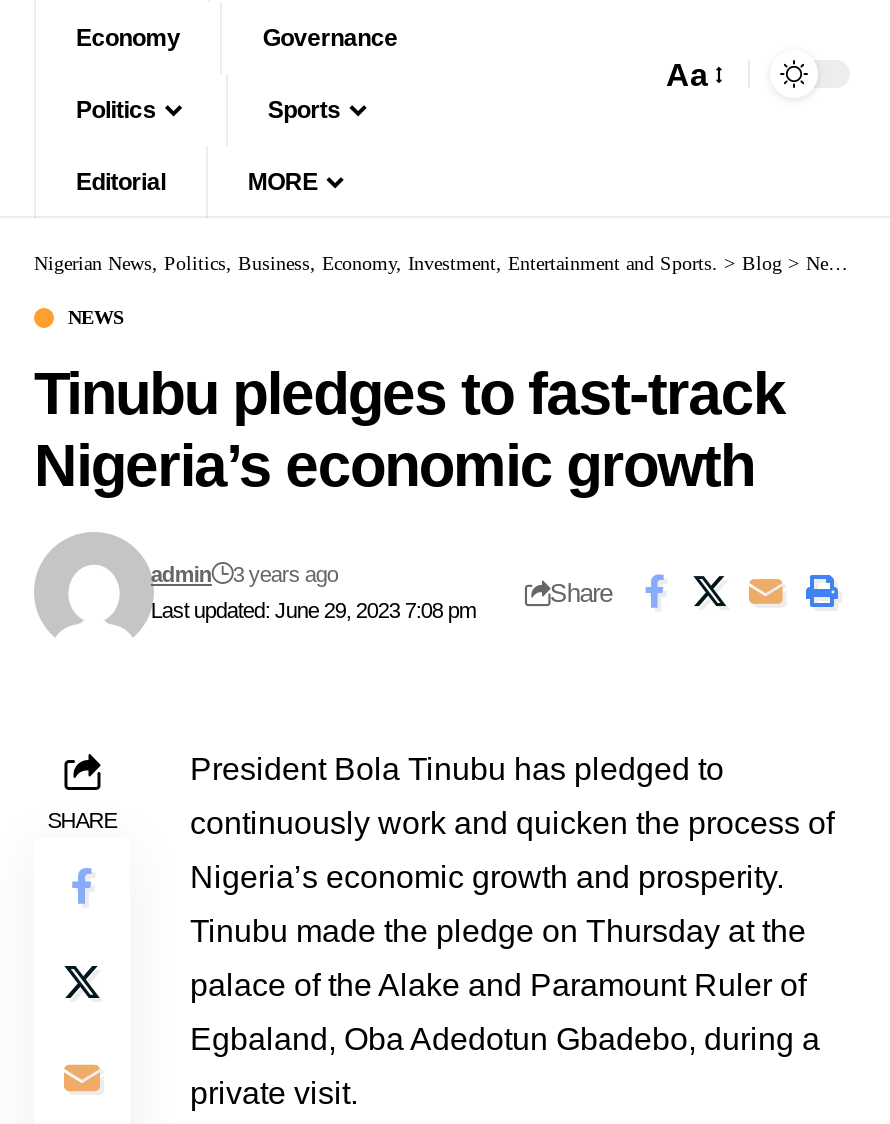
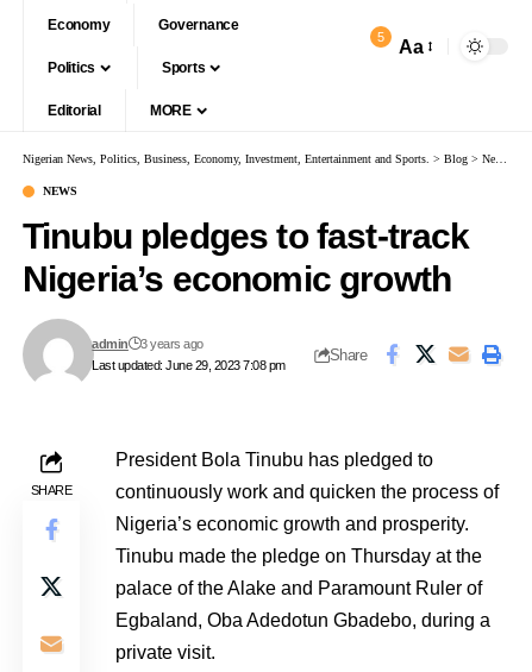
+ 5
